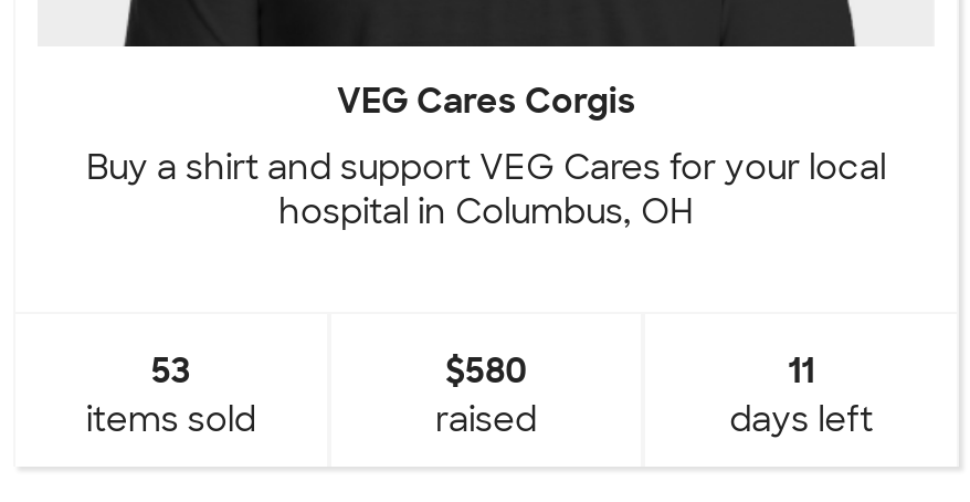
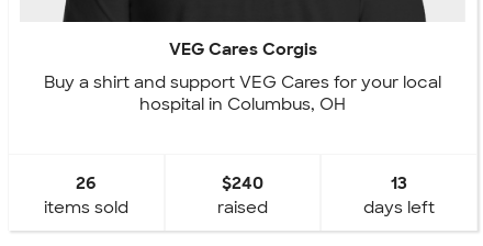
- 53
+ 26

- $580
+ $240

- 11
+ 13
